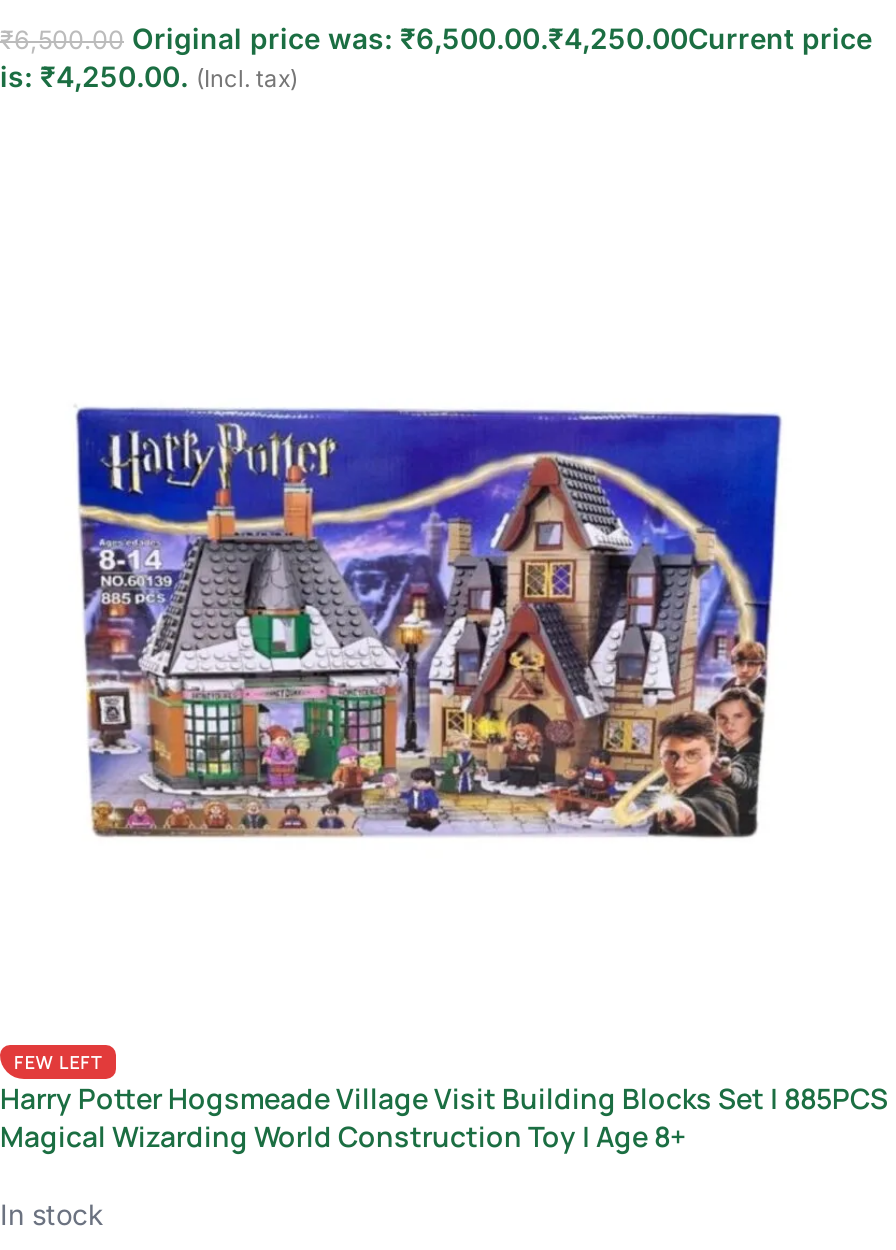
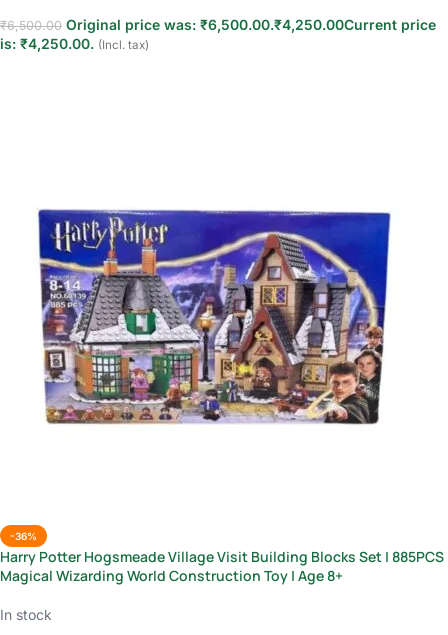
- FEW LEFT
+ -36%
